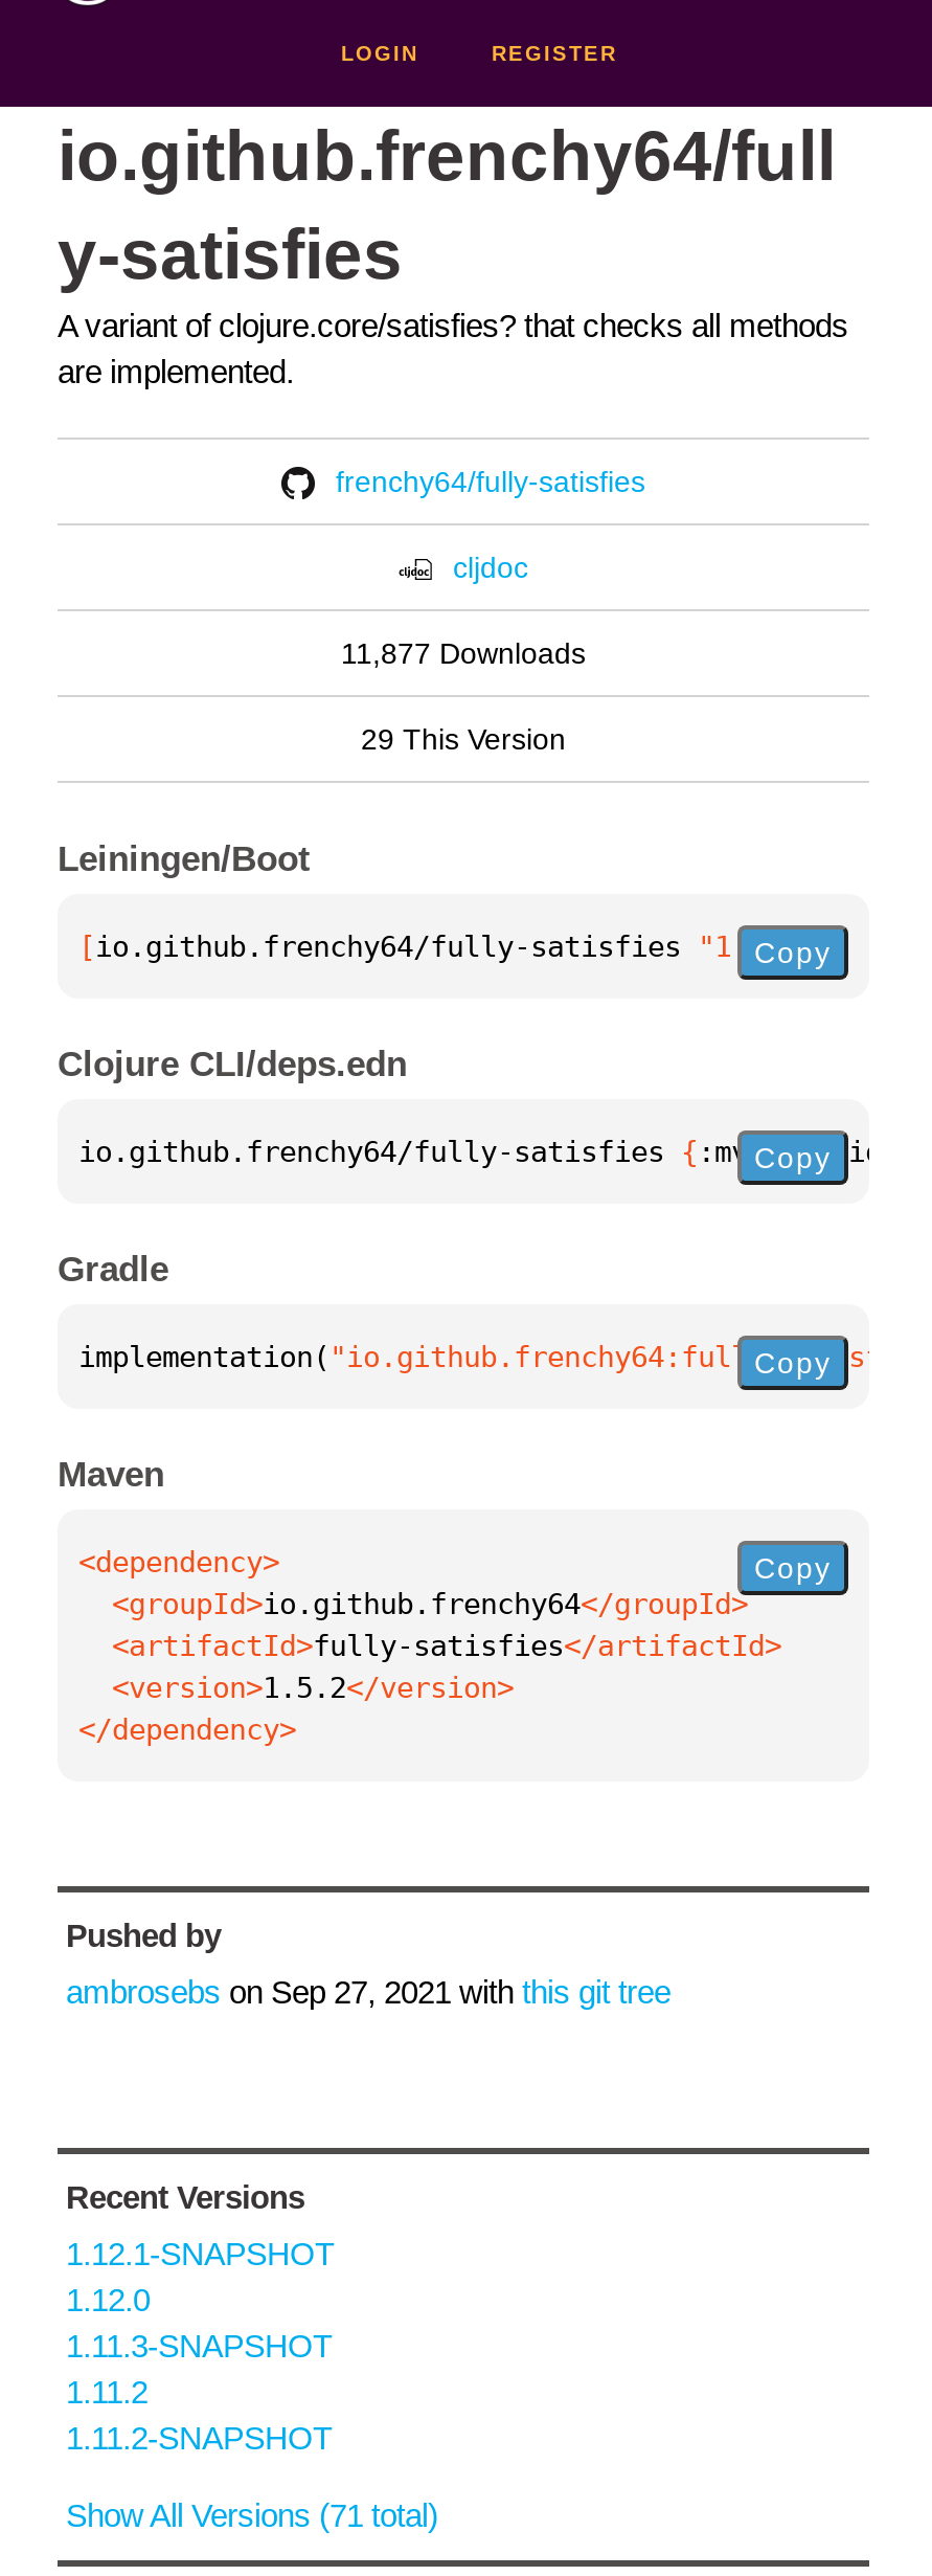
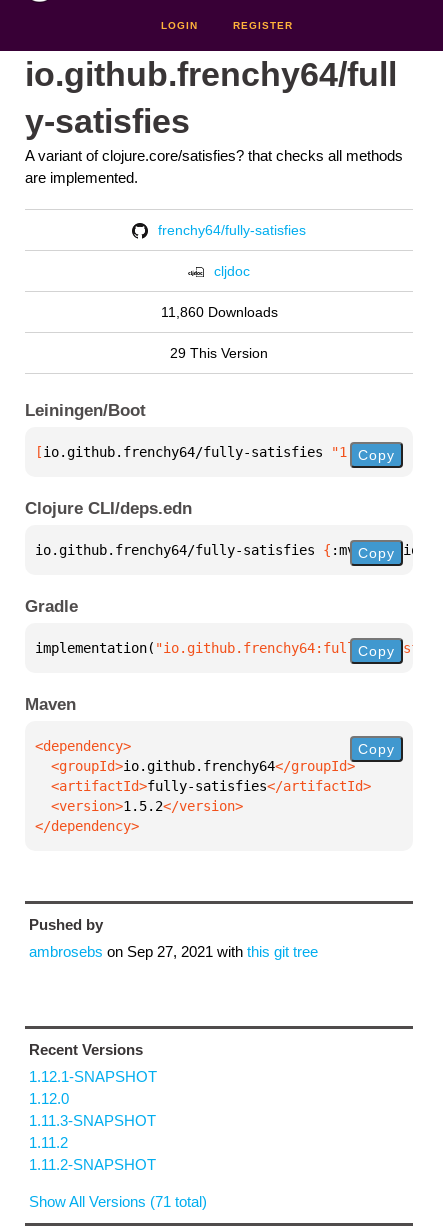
- 11,877 Downloads
+ 11,860 Downloads
